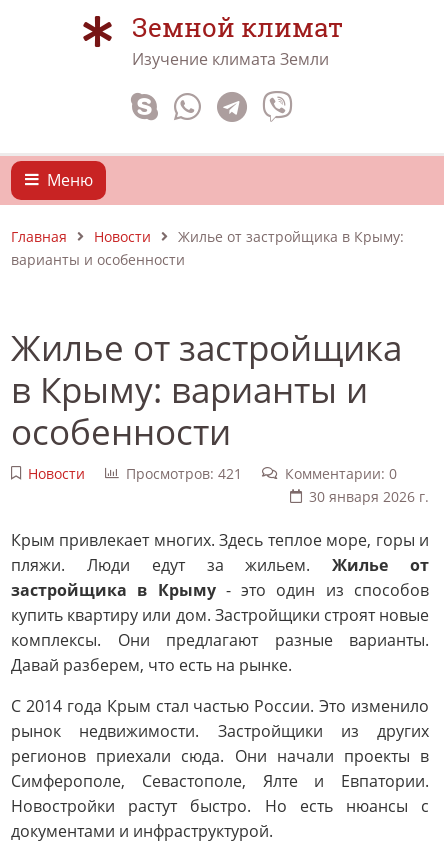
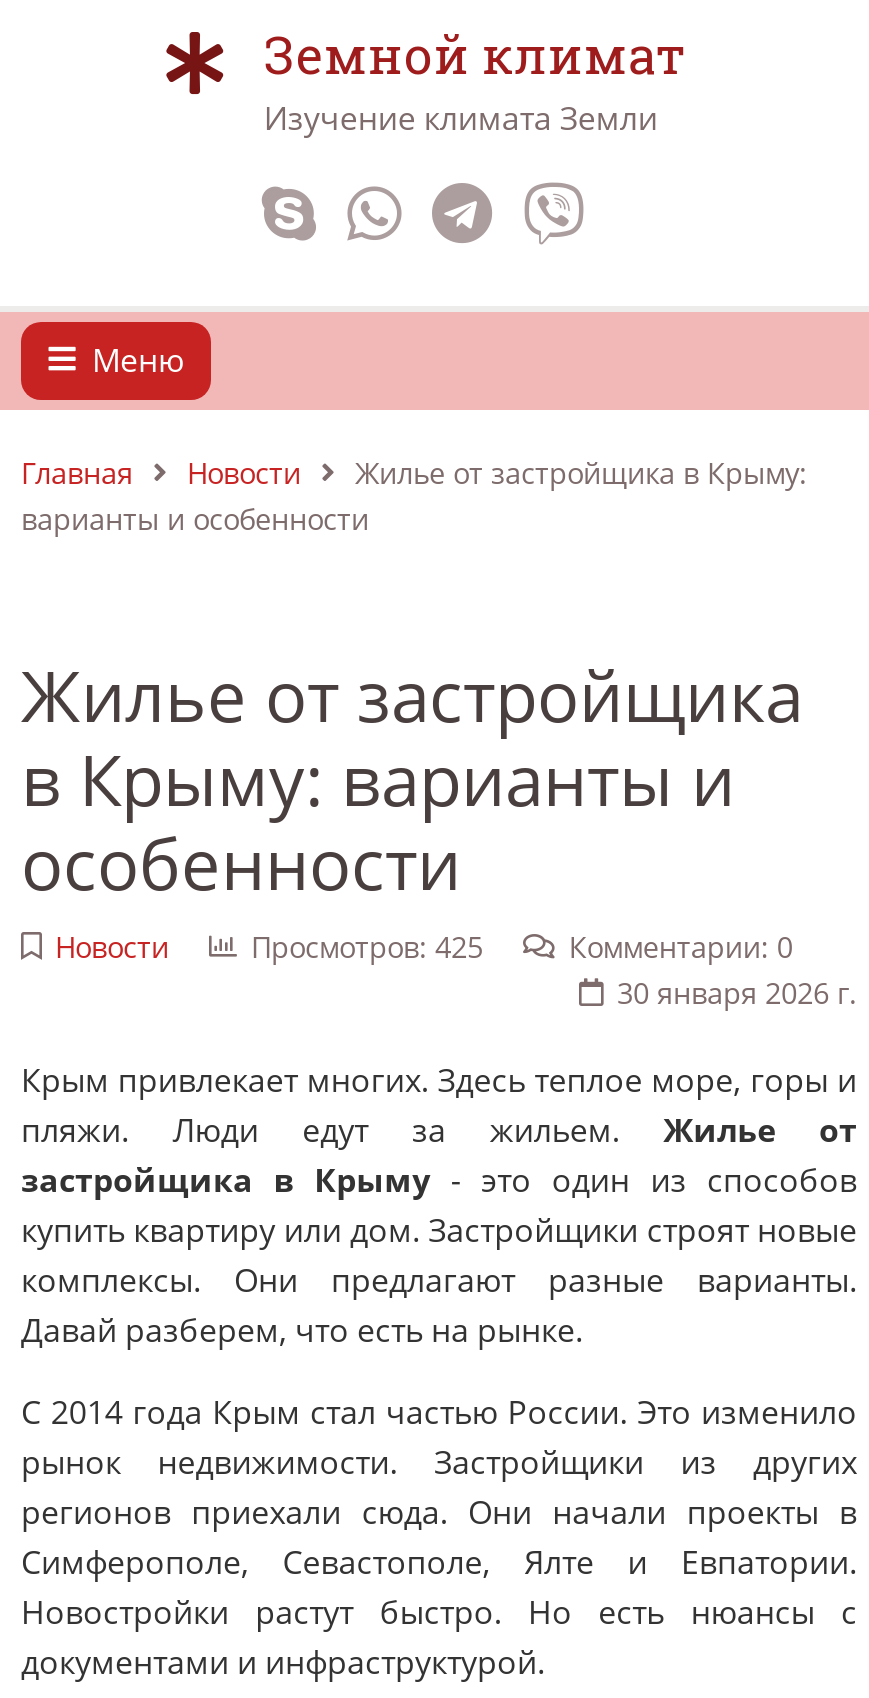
- Просмотров: 421
+ Просмотров: 425
